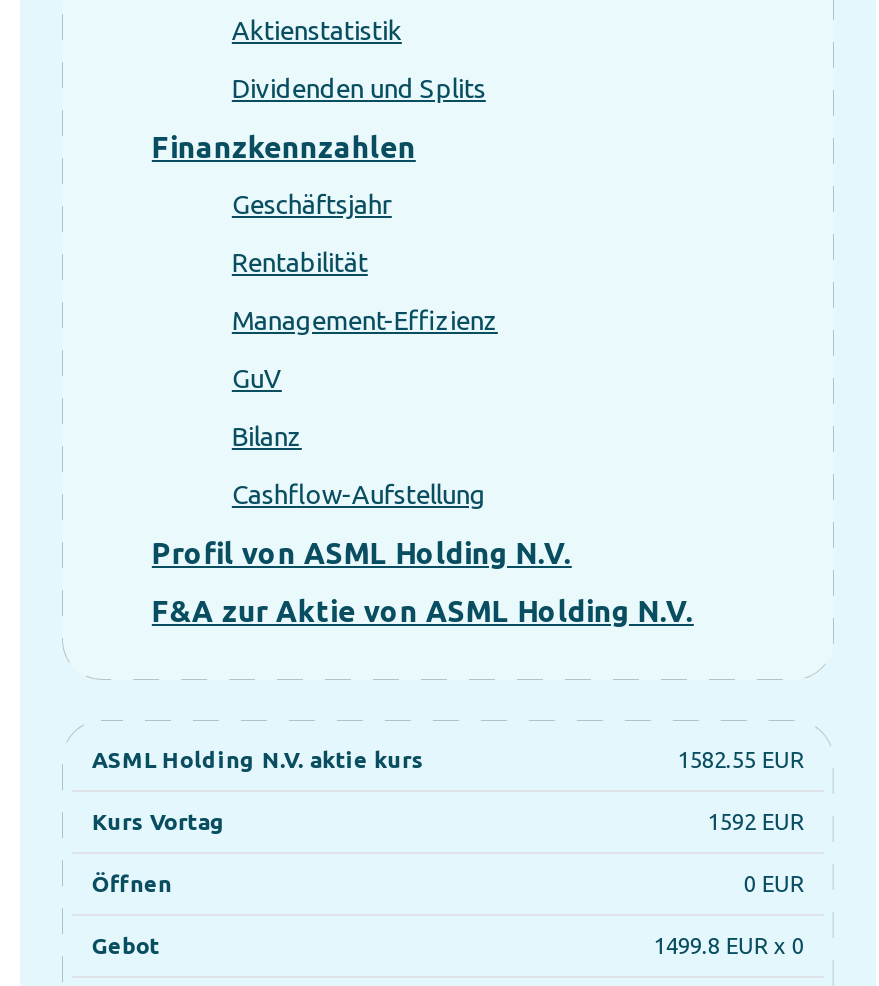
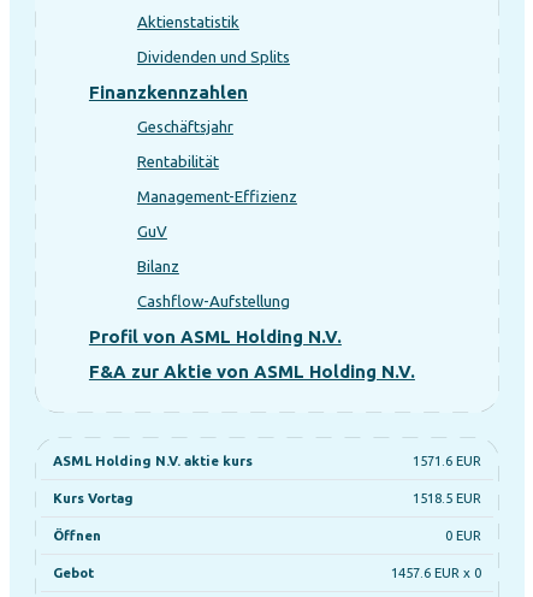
- 1582.55 EUR
+ 1571.6 EUR

- 1592 EUR
+ 1518.5 EUR

- 1499.8 EUR x 0
+ 1457.6 EUR x 0
